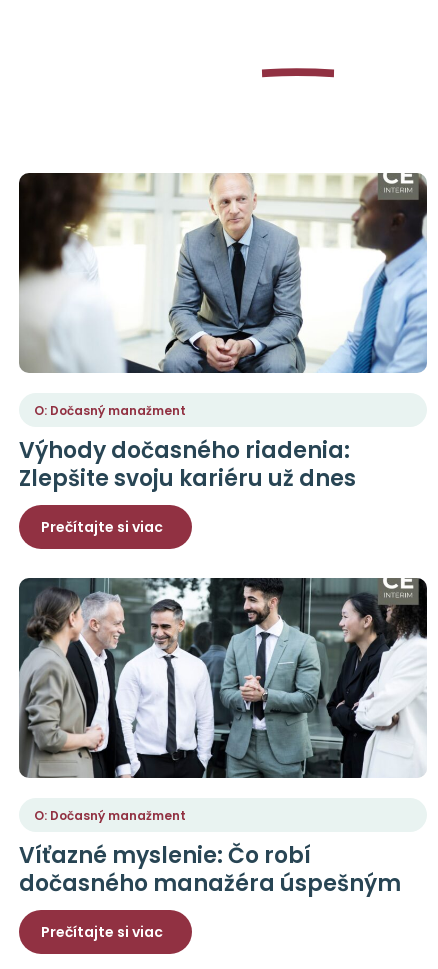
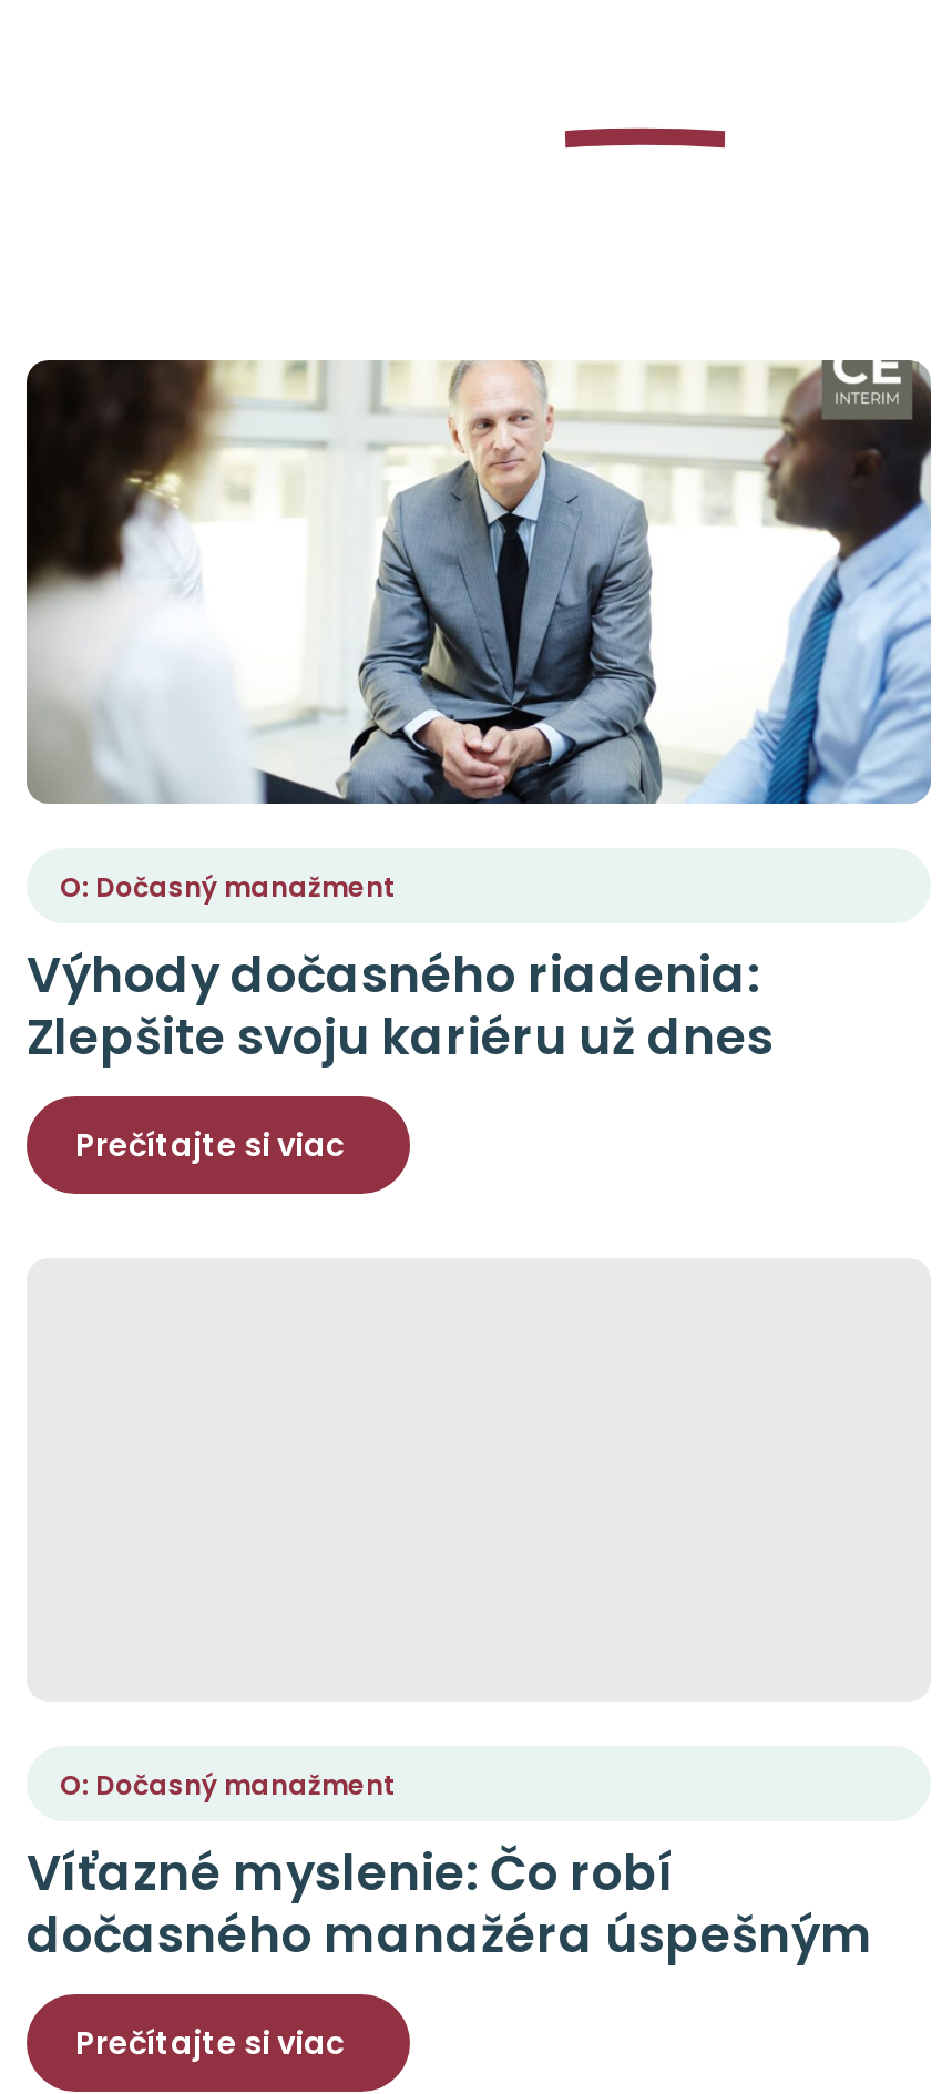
- [image]
